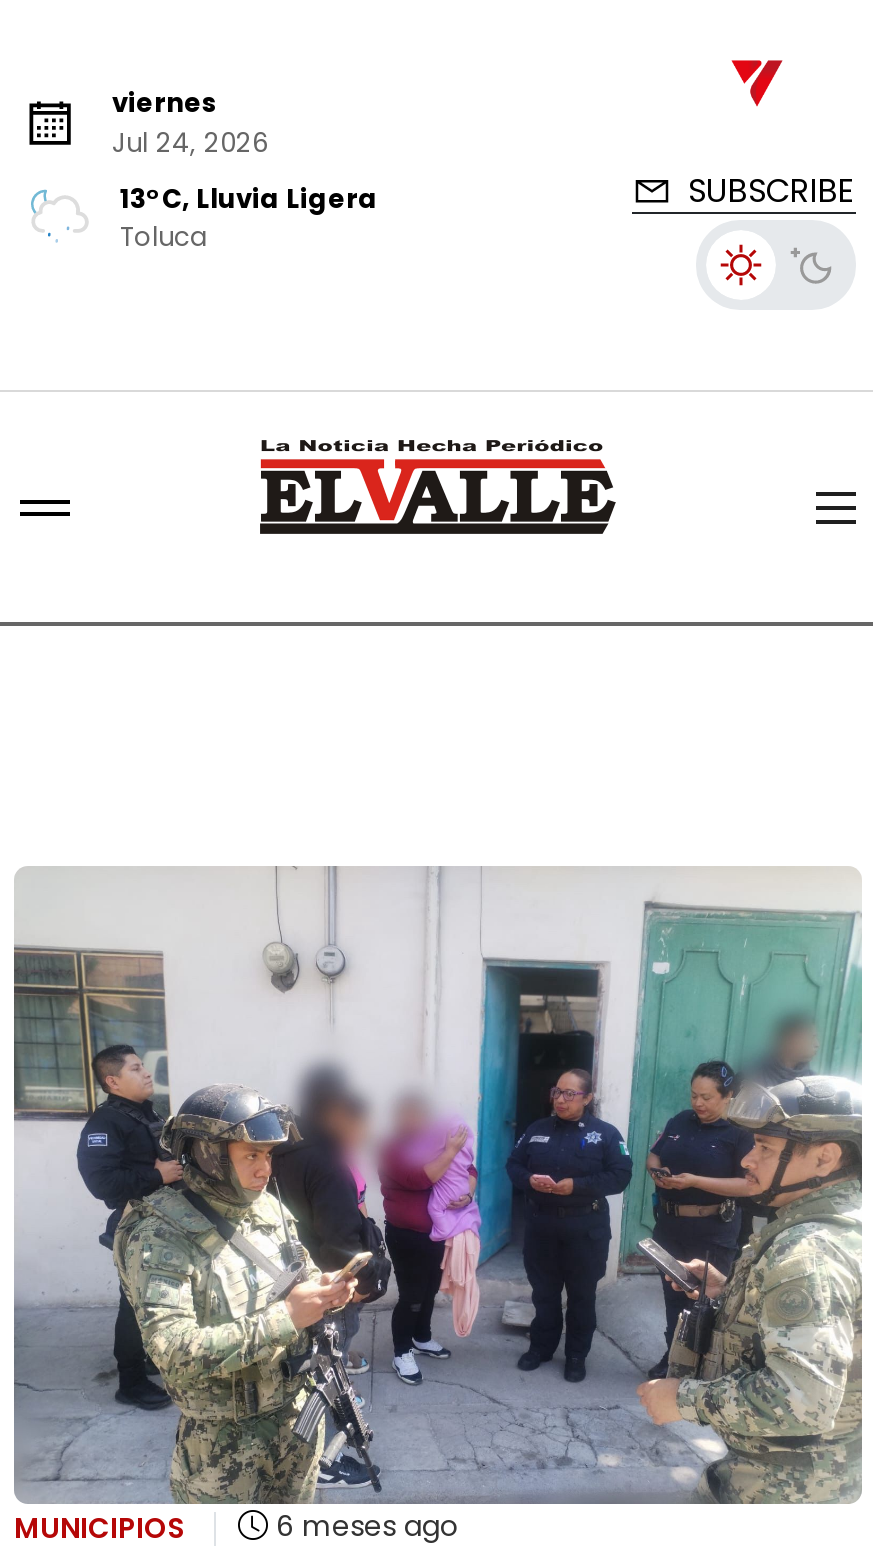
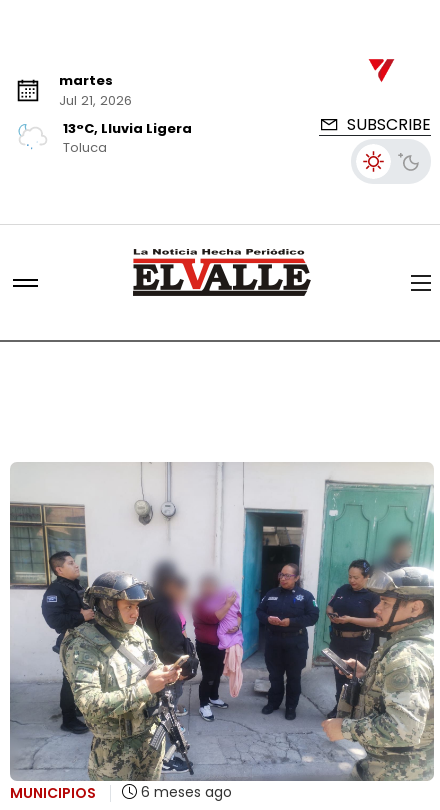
- viernes
- Jul 24, 2026
+ martes
+ Jul 21, 2026
